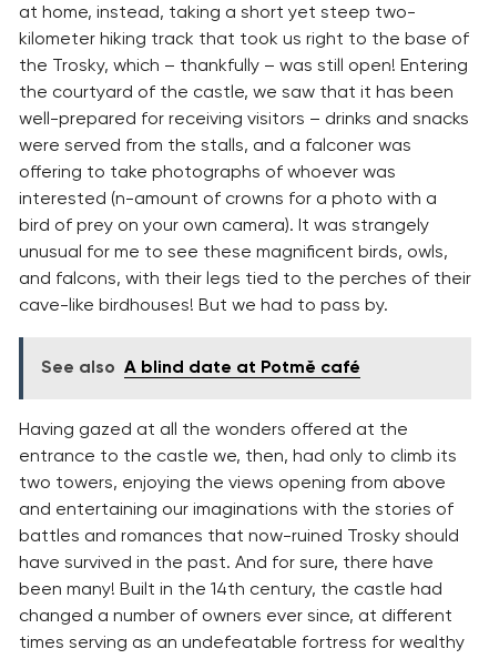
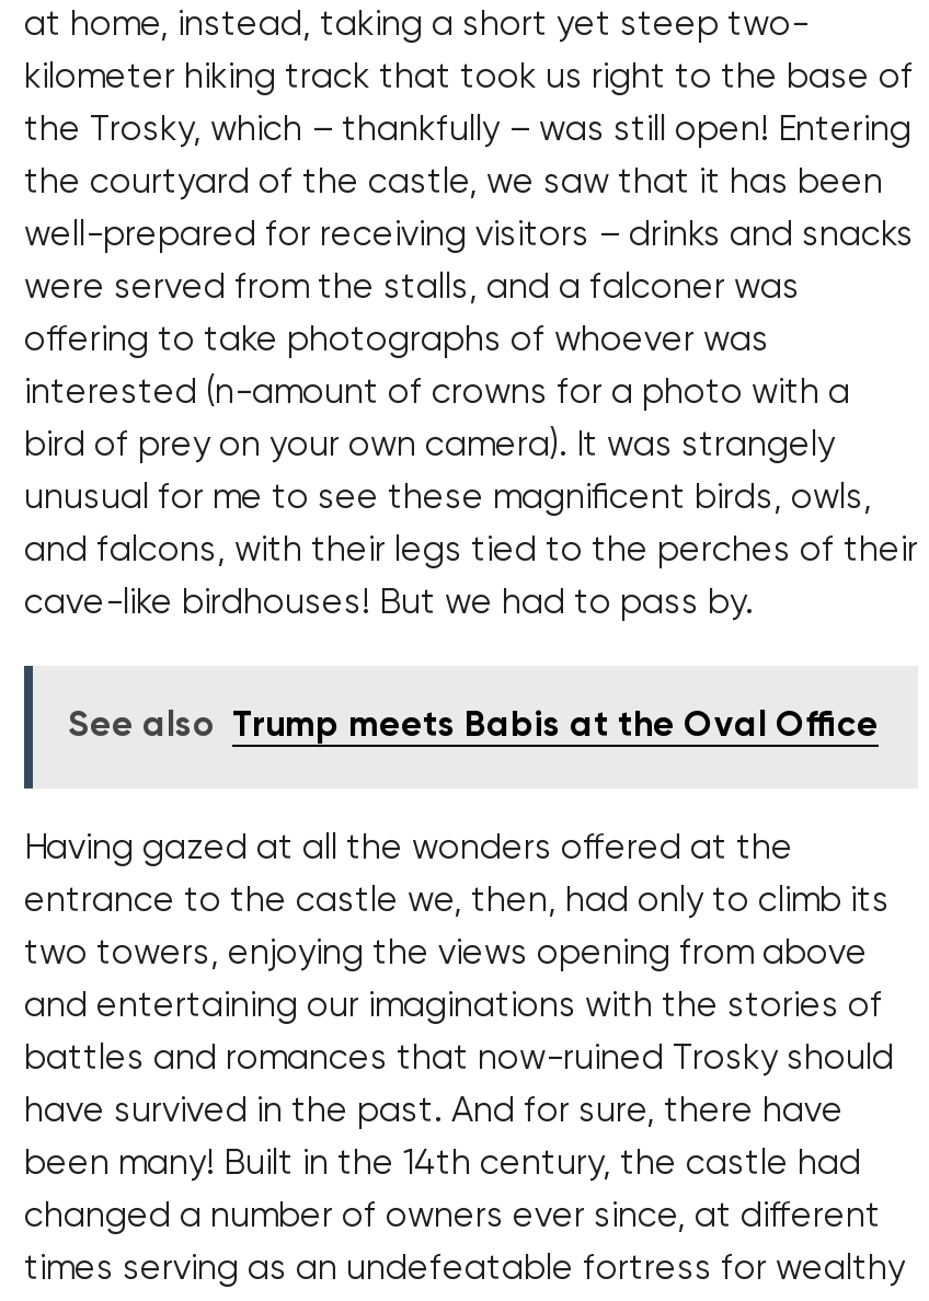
- See also A blind date at Potmě café
+ See also Trump meets Babis at the Oval Office
